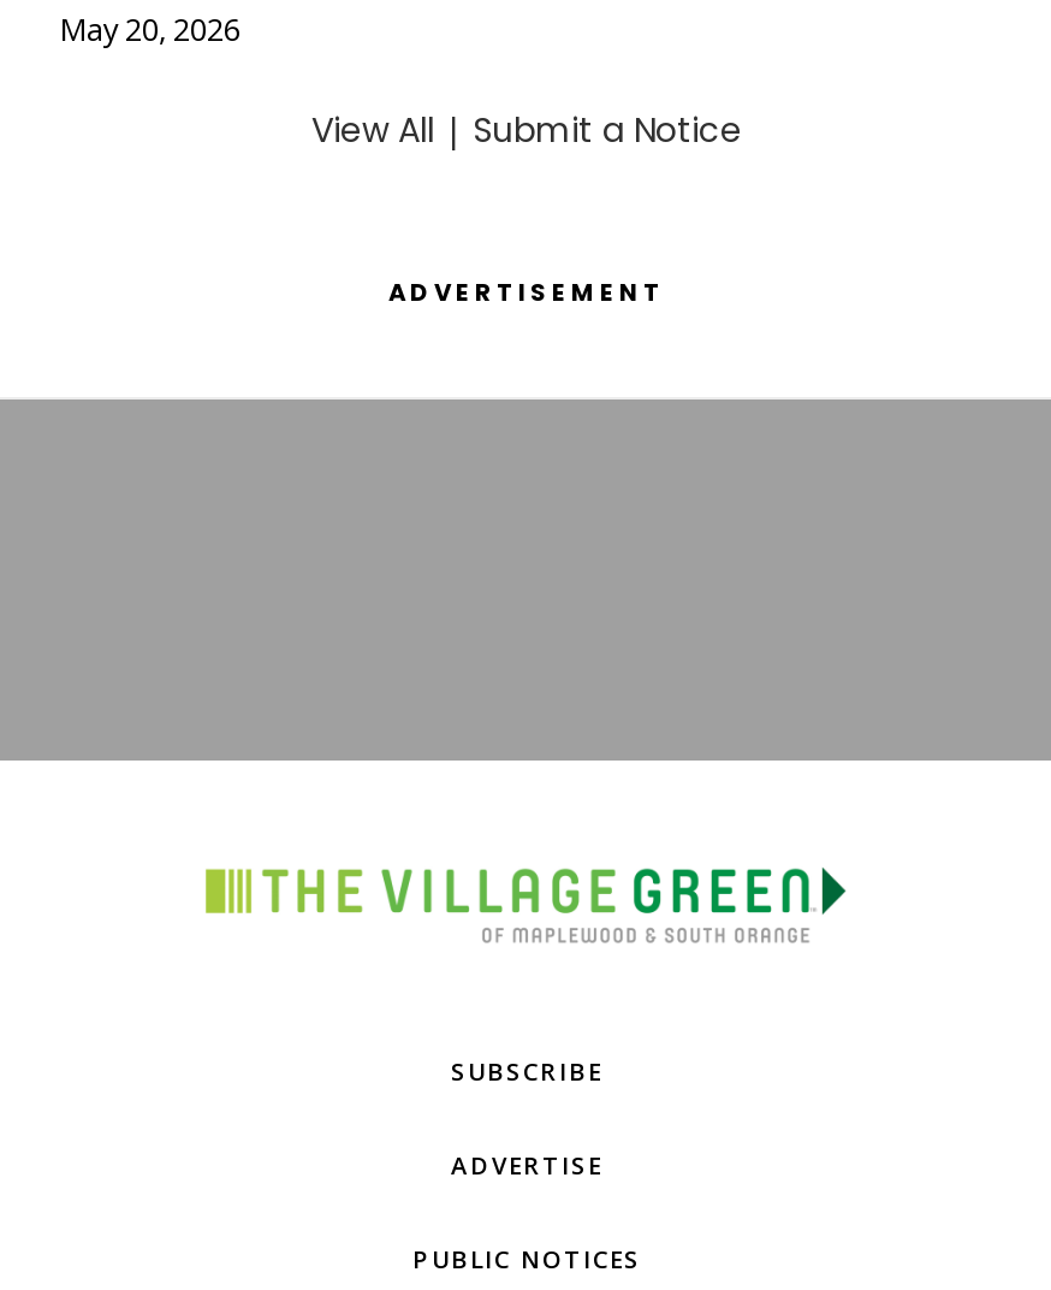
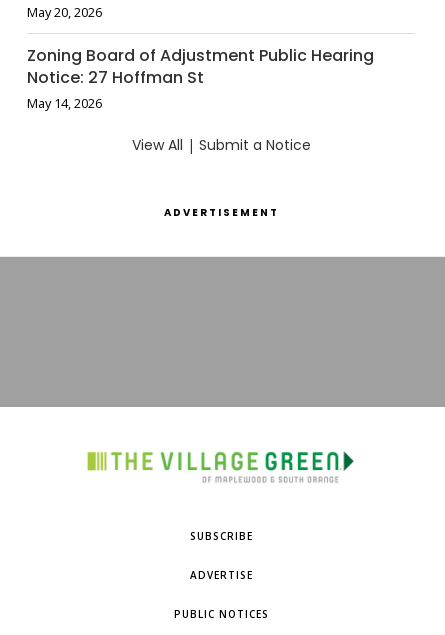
+ Zoning Board of Adjustment Public Hearing
+ Notice: 27 Hoffman St
+ May 14, 2026
